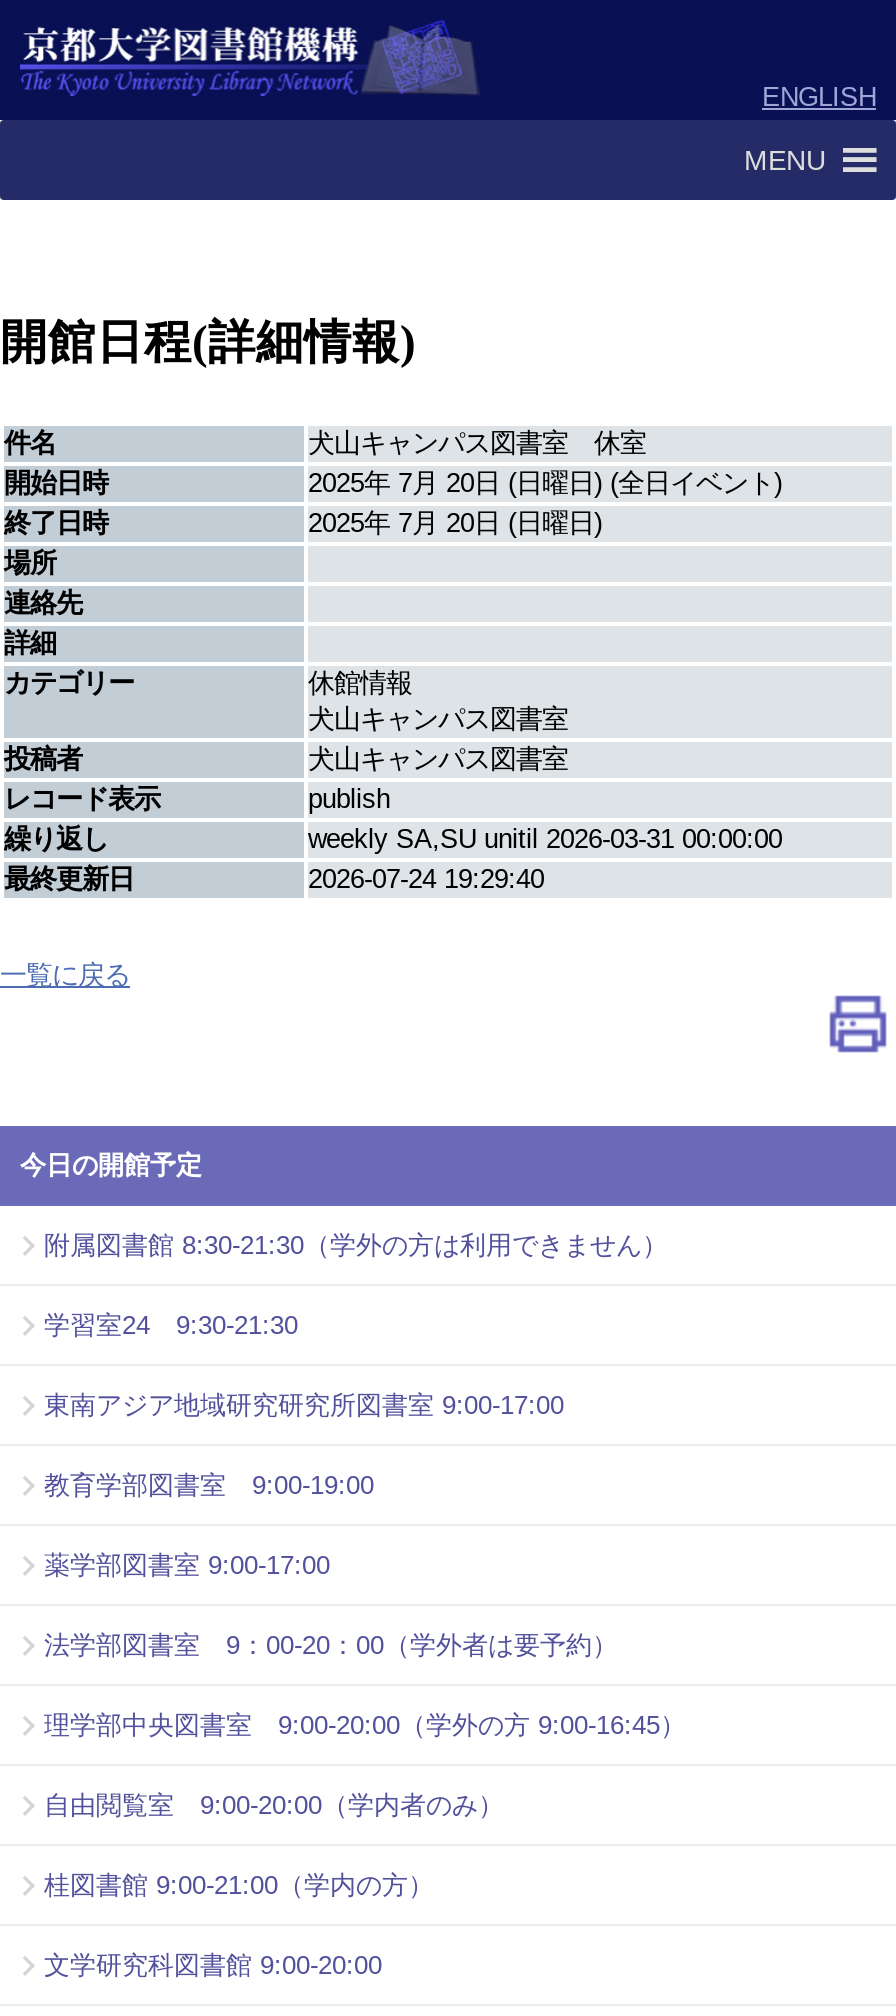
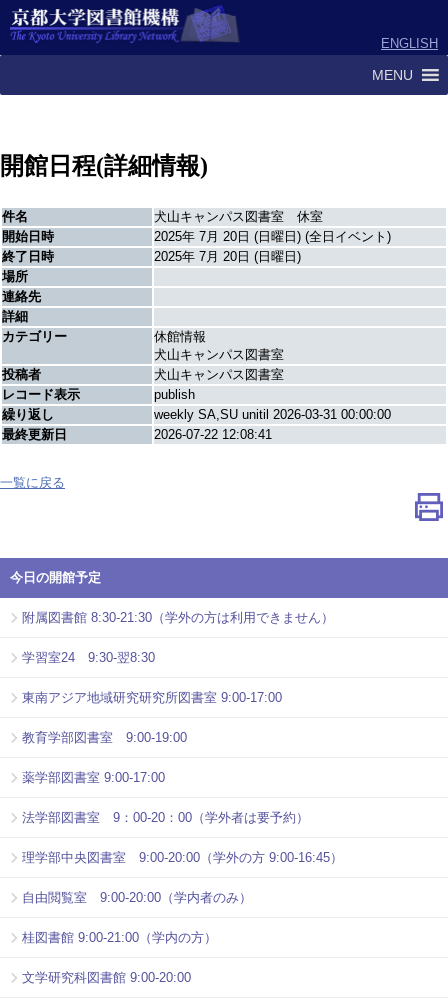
- 2026-07-24 19:29:40
+ 2026-07-22 12:08:41

- 学習室24 9:30-21:30
+ 学習室24 9:30-翌8:30
